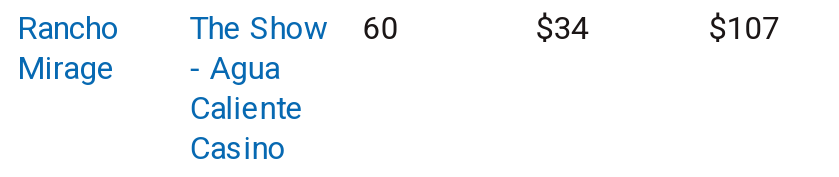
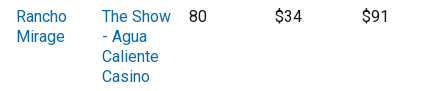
- Rancho The Show 60
+ Rancho The Show 80

- $107
+ $91
